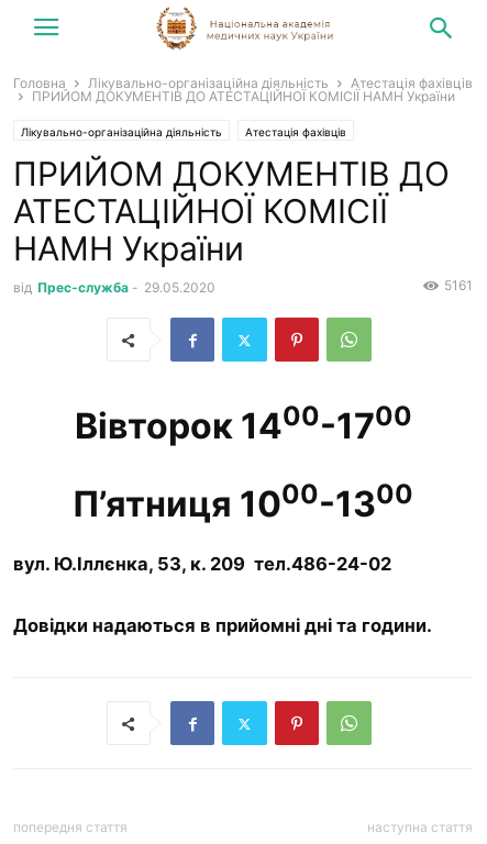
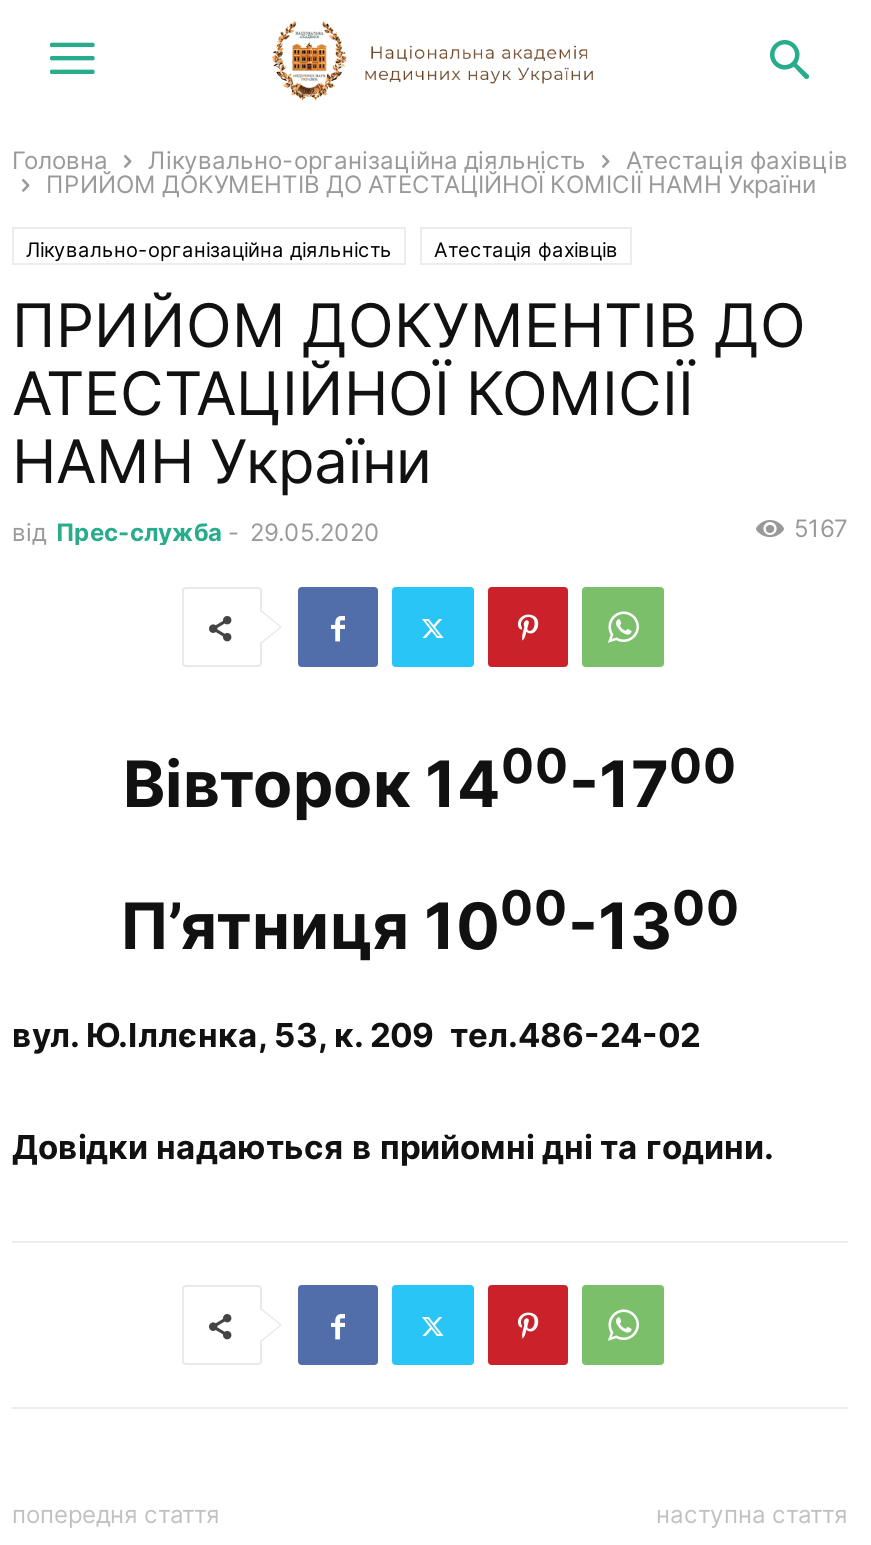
- 5161
+ 5167
